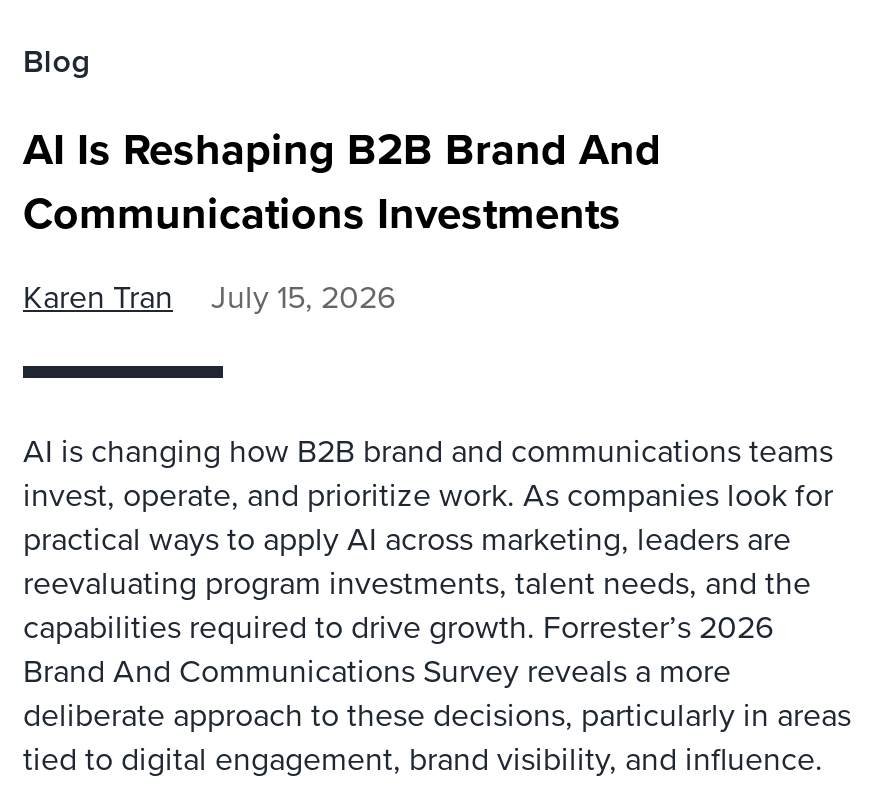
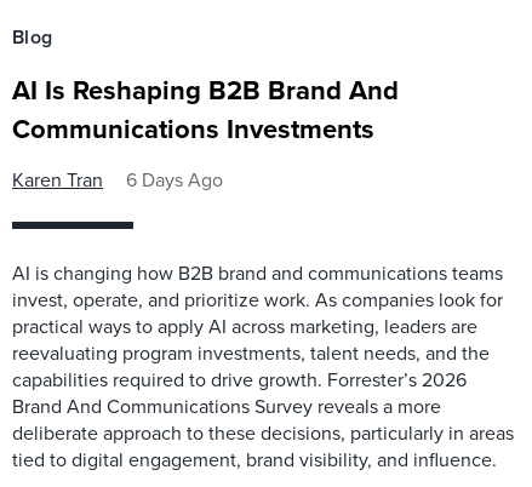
- Karen Tran July 15, 2026
+ Karen Tran 6 Days Ago
